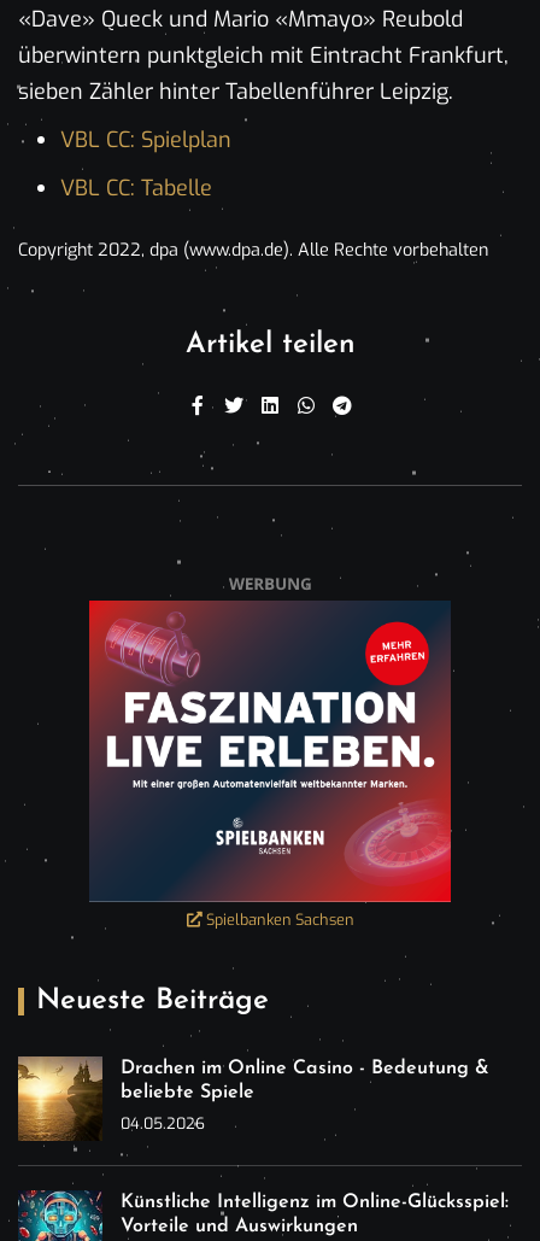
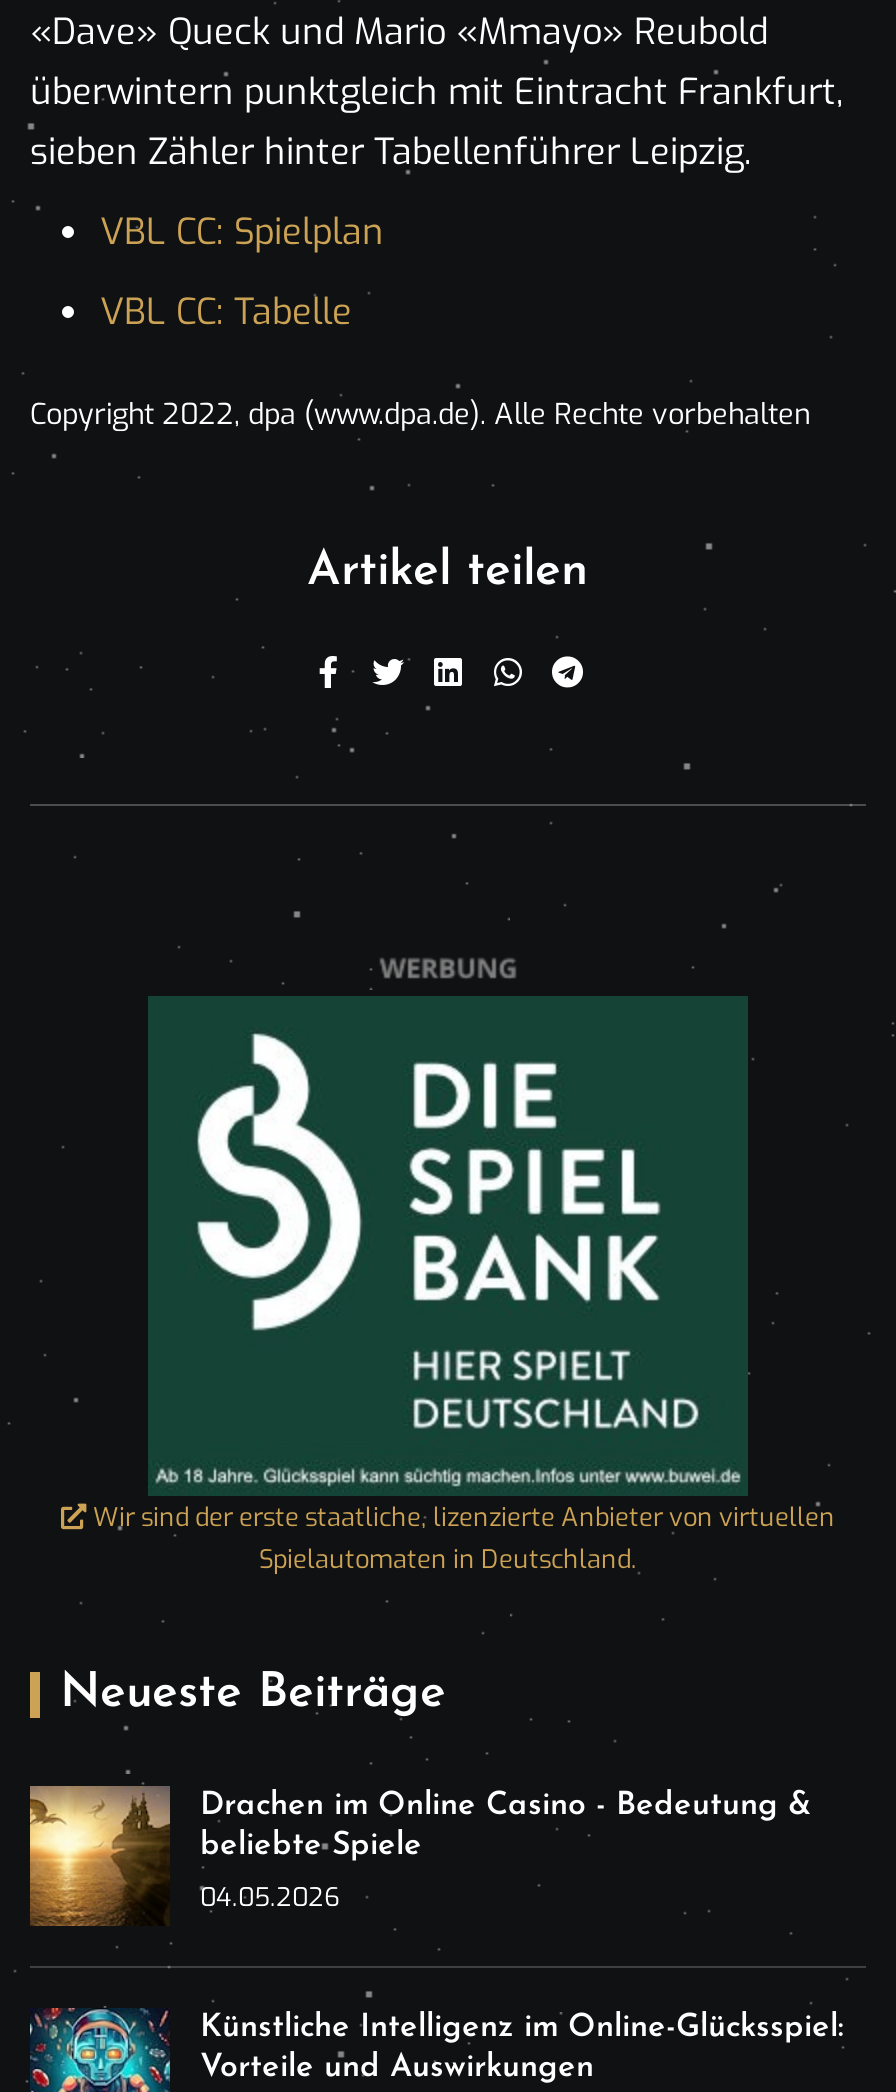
- [image]
- Spielbanken Sachsen
+ [image]
+ Wir sind der erste staatliche, lizenzierte Anbieter von virtuellen
+ Spielautomaten in Deutschland.
